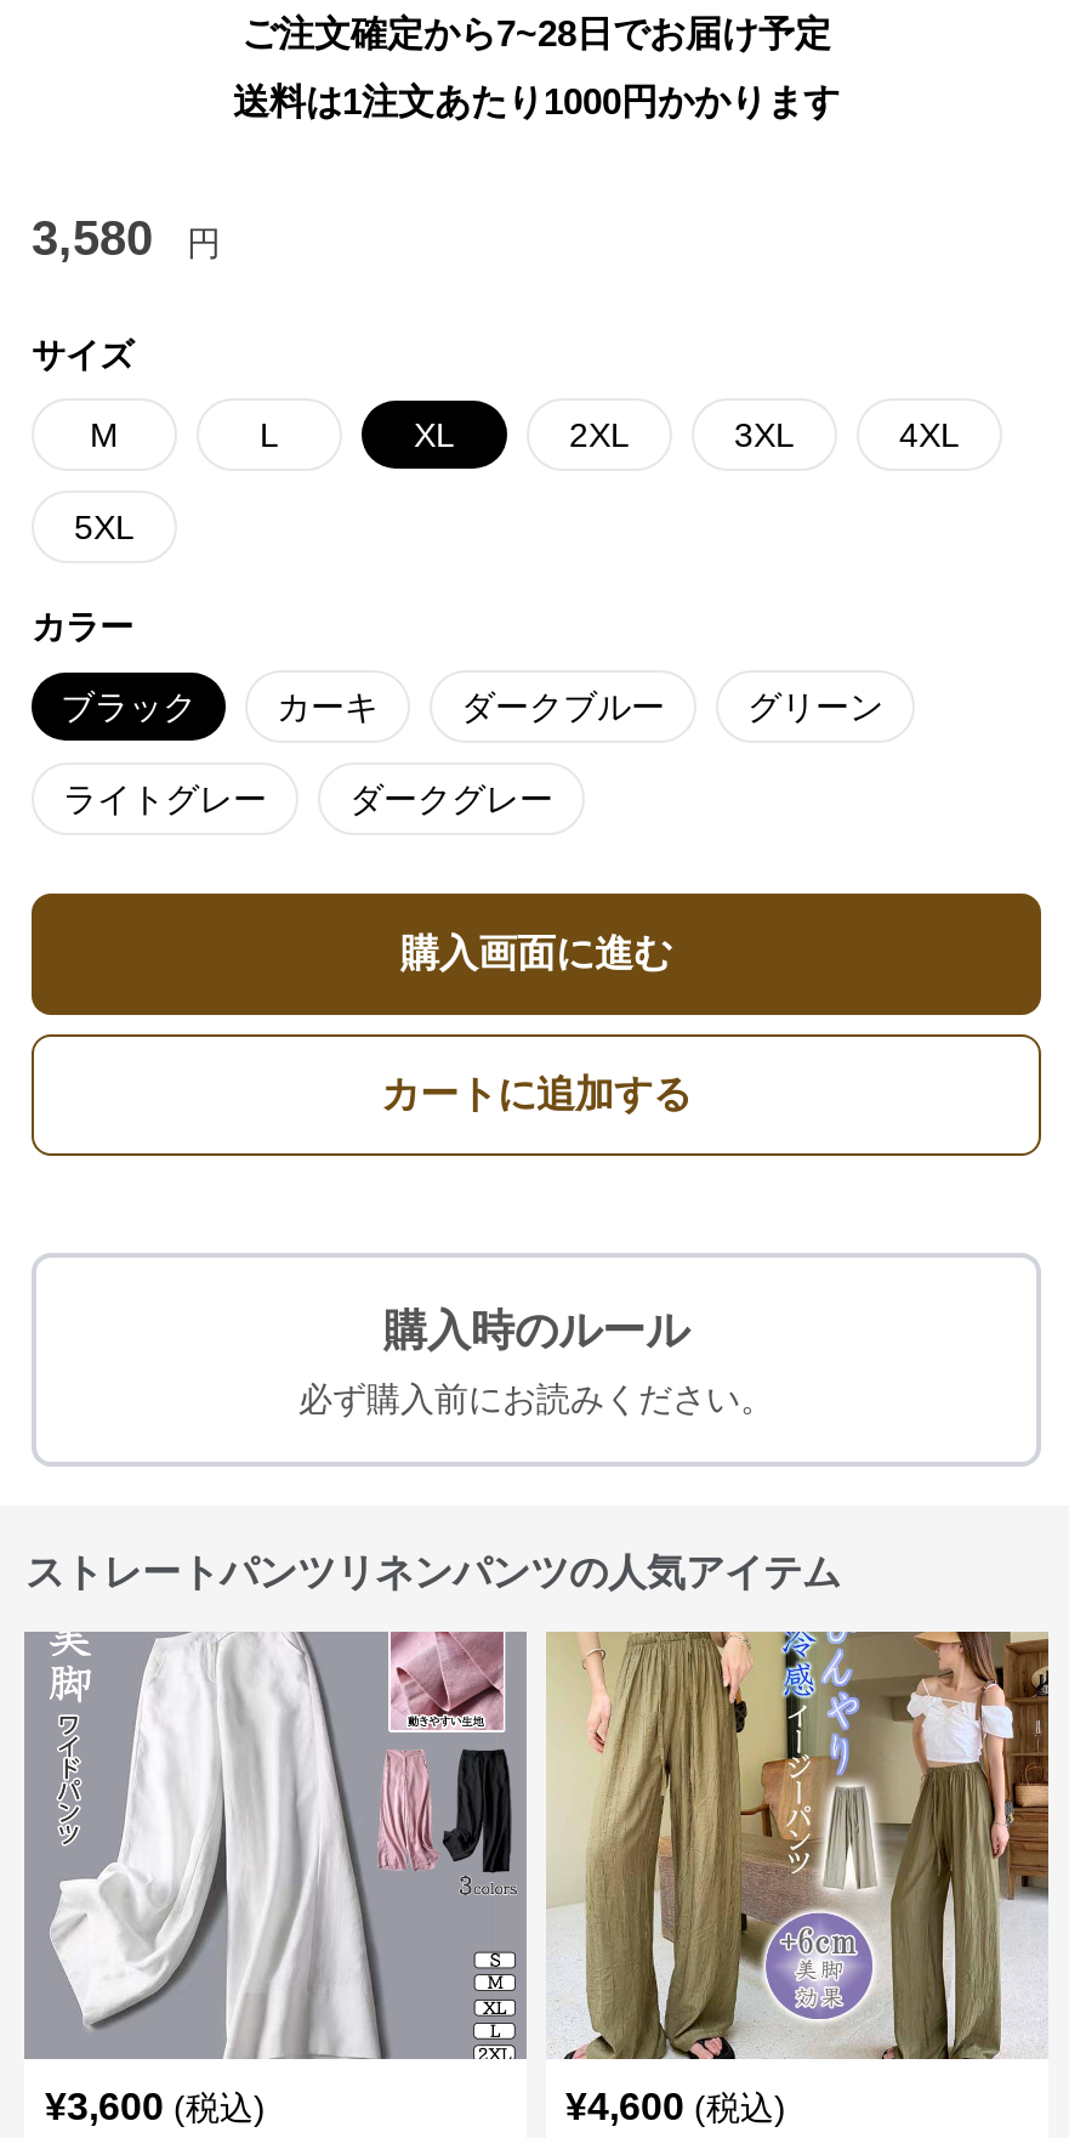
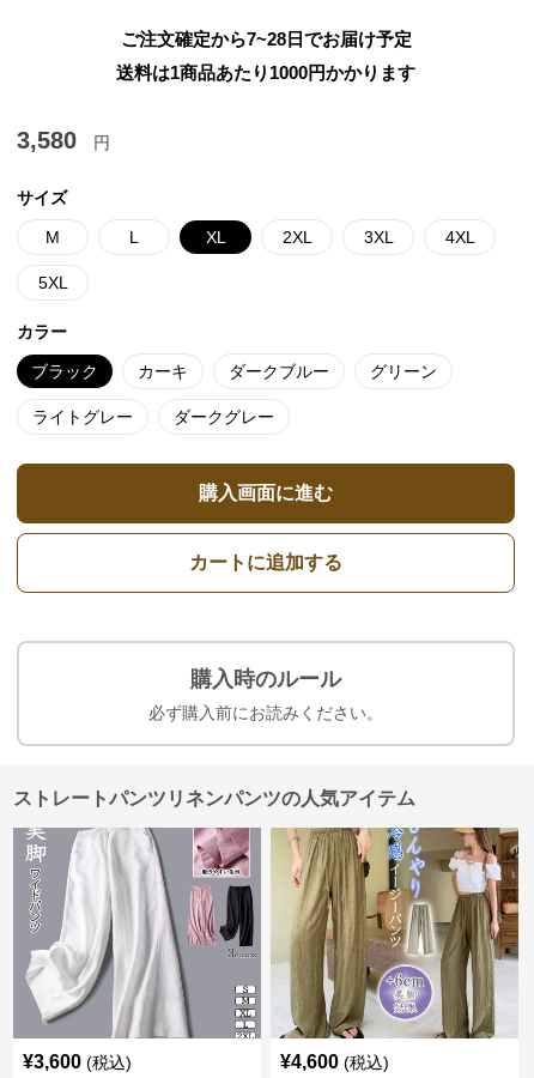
- 送料は1注文あたり1000円かかります
+ 送料は1商品あたり1000円かかります
